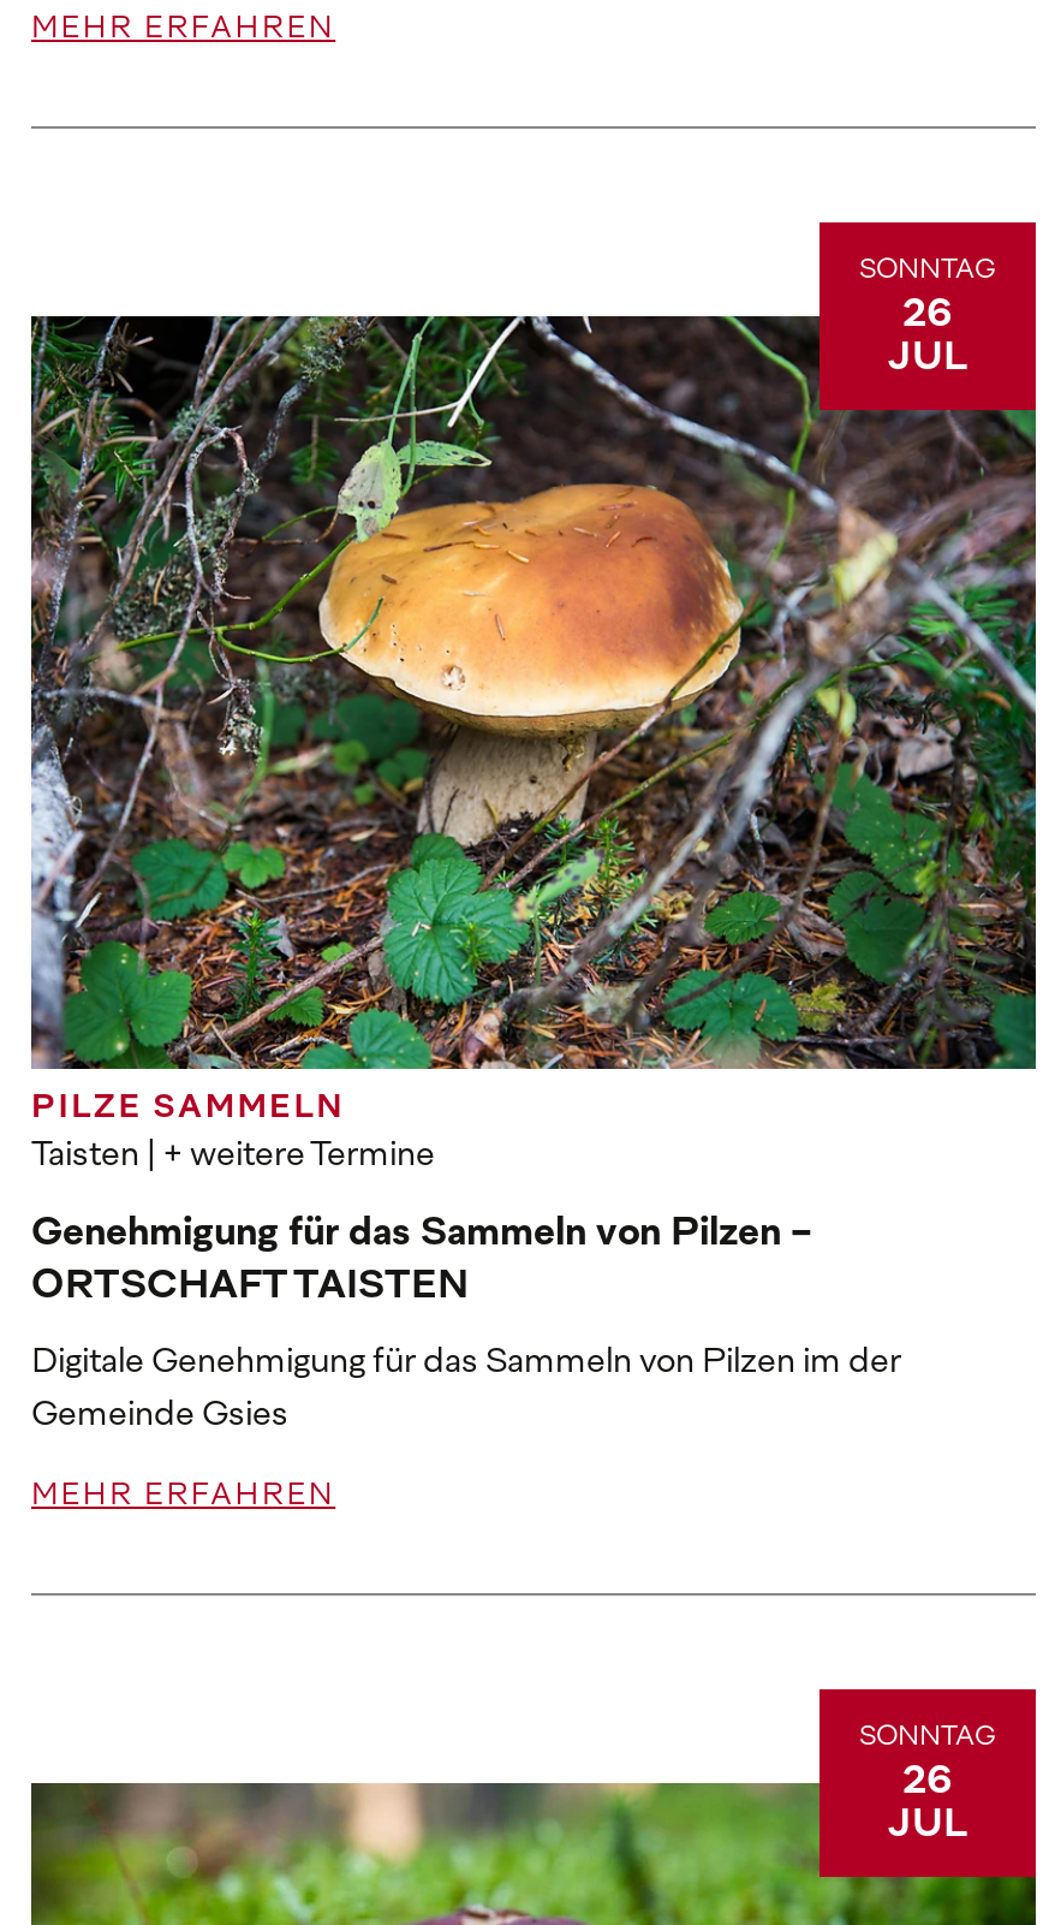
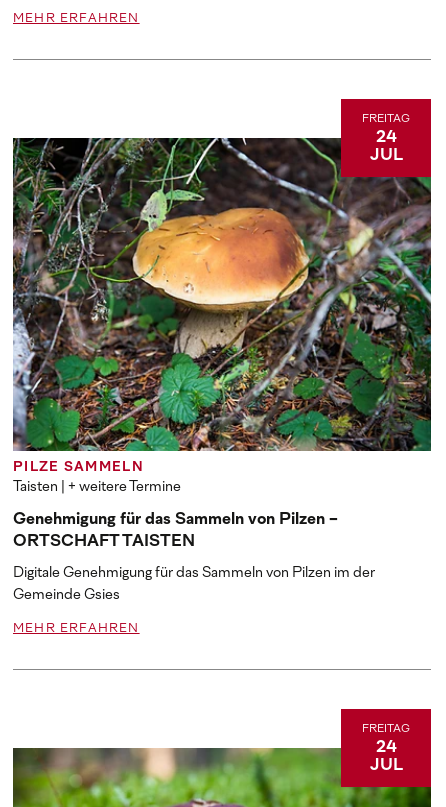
- SONNTAG
- 26
+ FREITAG
+ 24

- SONNTAG
- 26
+ FREITAG
+ 24
